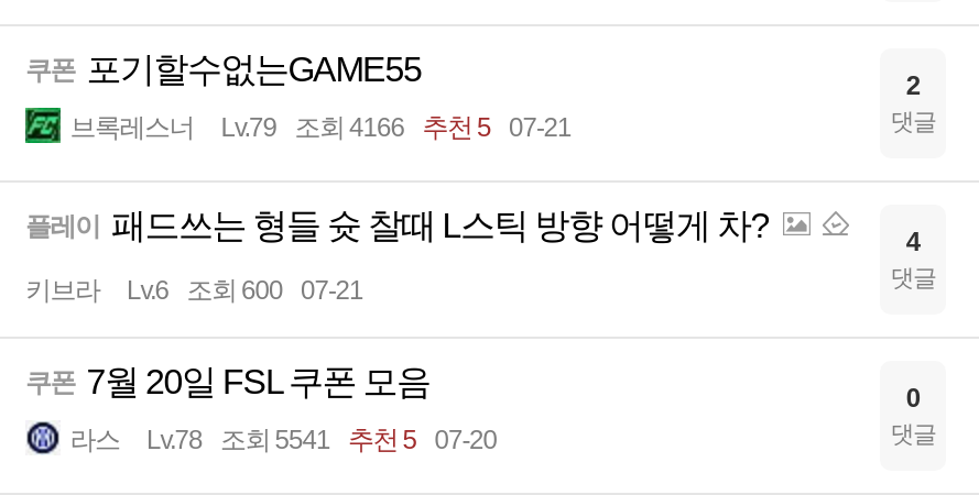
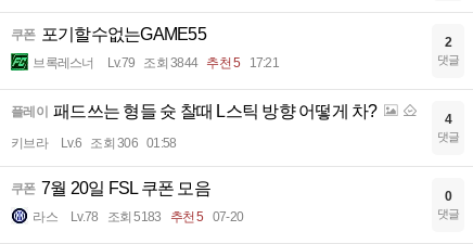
- 브록레스너 Lv.79 조회 4166 추천 5 07-21
+ 브록레스너 Lv.79 조회 3844 추천 5 17:21

- 키브라 Lv.6 조회 600 07-21
+ 키브라 Lv.6 조회 306 01:58

- 라스 Lv.78 조회 5541 추천 5 07-20
+ 라스 Lv.78 조회 5183 추천 5 07-20
